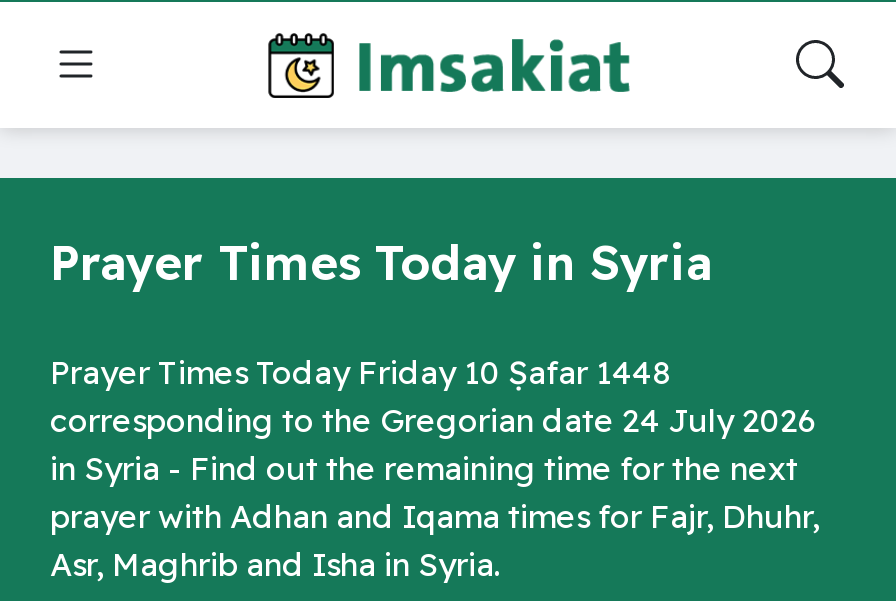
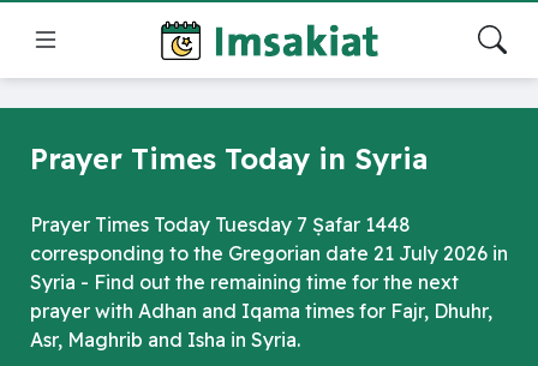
- Prayer Times Today Friday 10 Ṣafar 1448
- corresponding to the Gregorian date 24 July 2026
- in Syria - Find out the remaining time for the next
+ Prayer Times Today Tuesday 7 Ṣafar 1448
+ corresponding to the Gregorian date 21 July 2026 in
+ Syria - Find out the remaining time for the next
